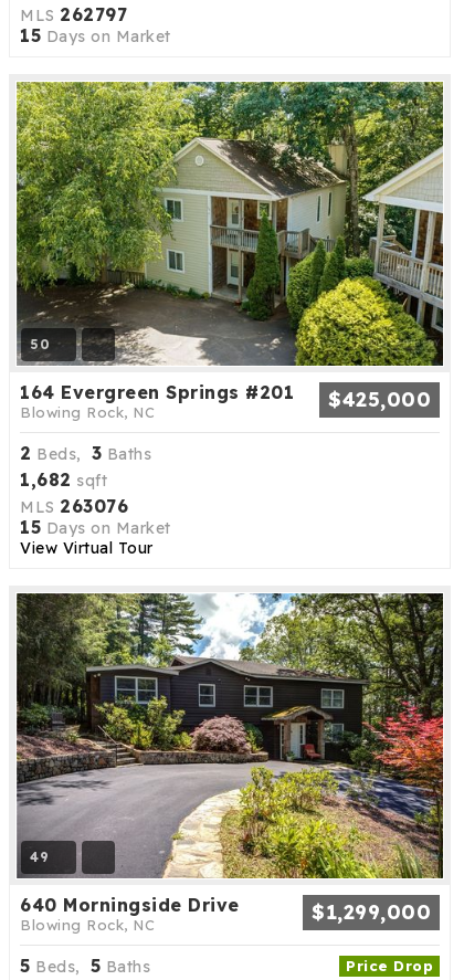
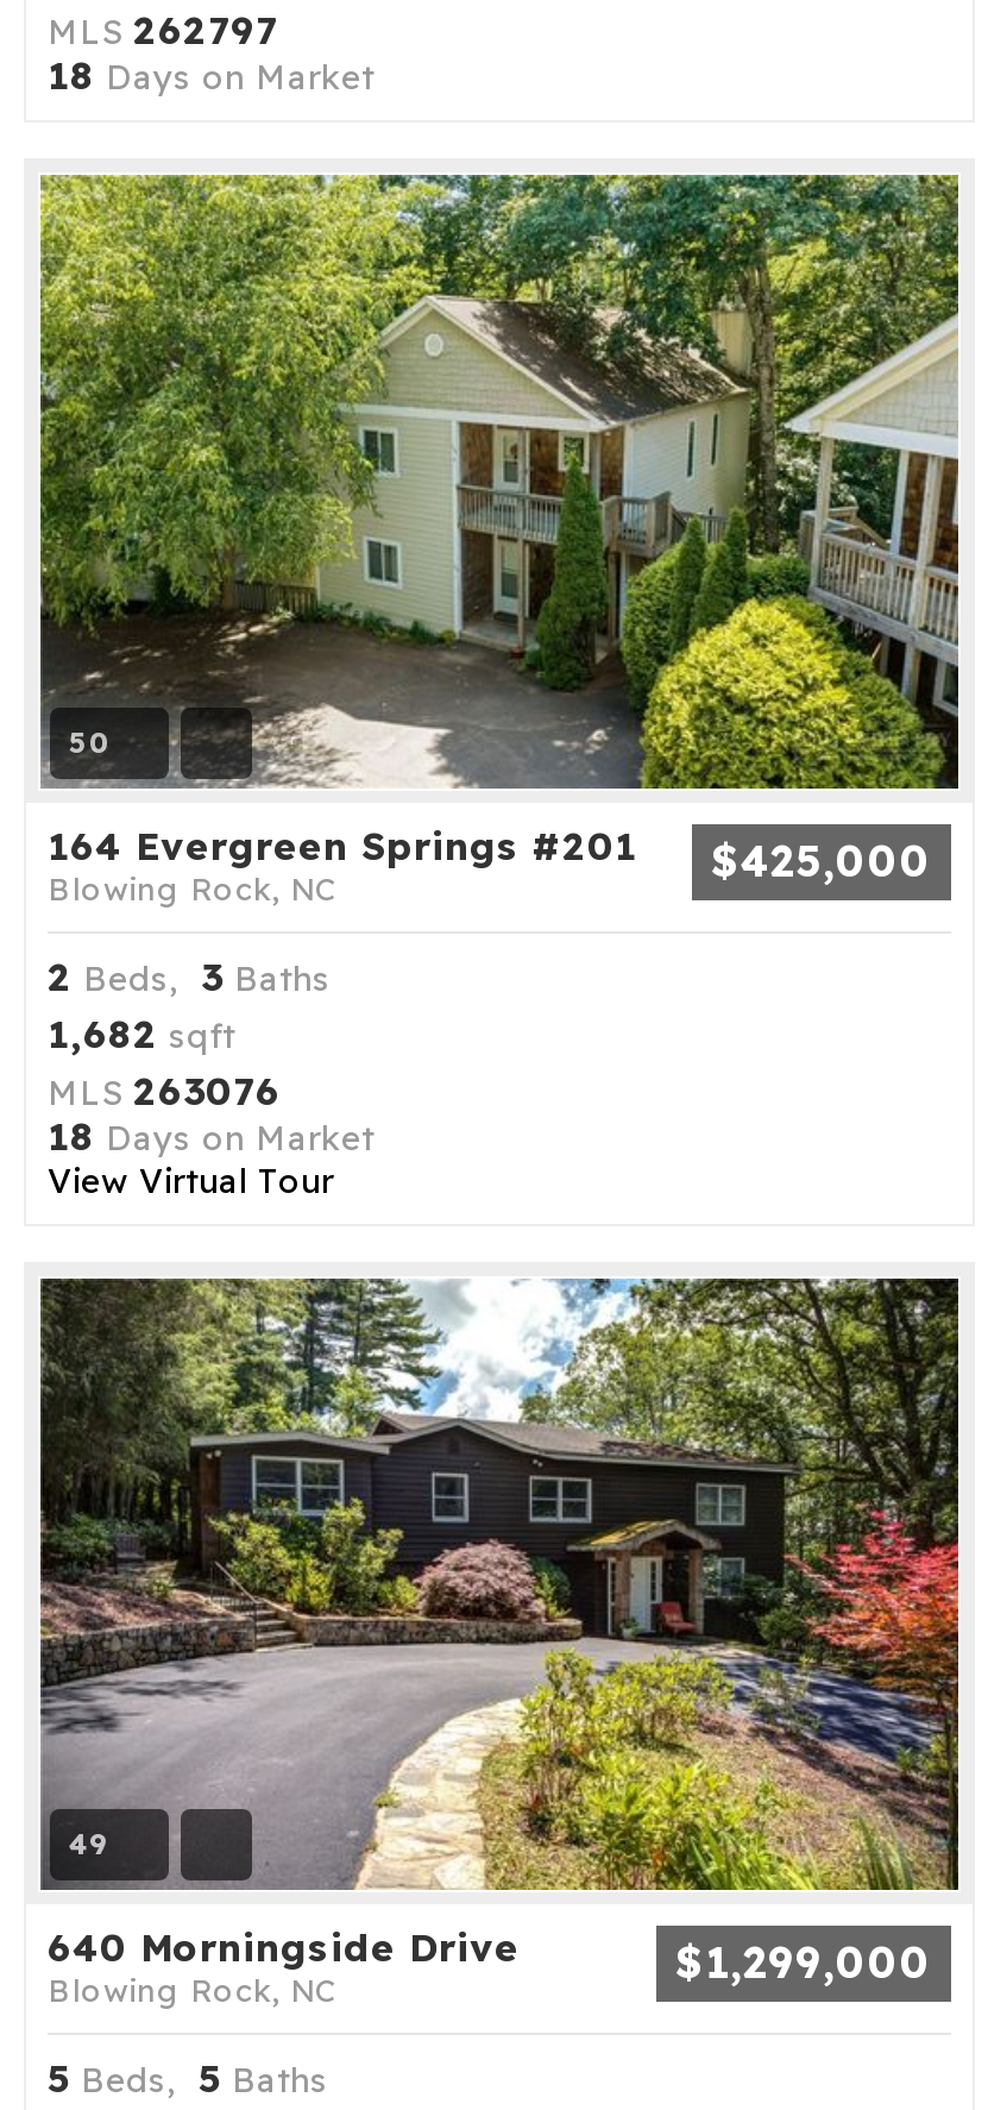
- 15 Days on Market
+ 18 Days on Market

- 15 Days on Market
+ 18 Days on Market

- Price Drop
